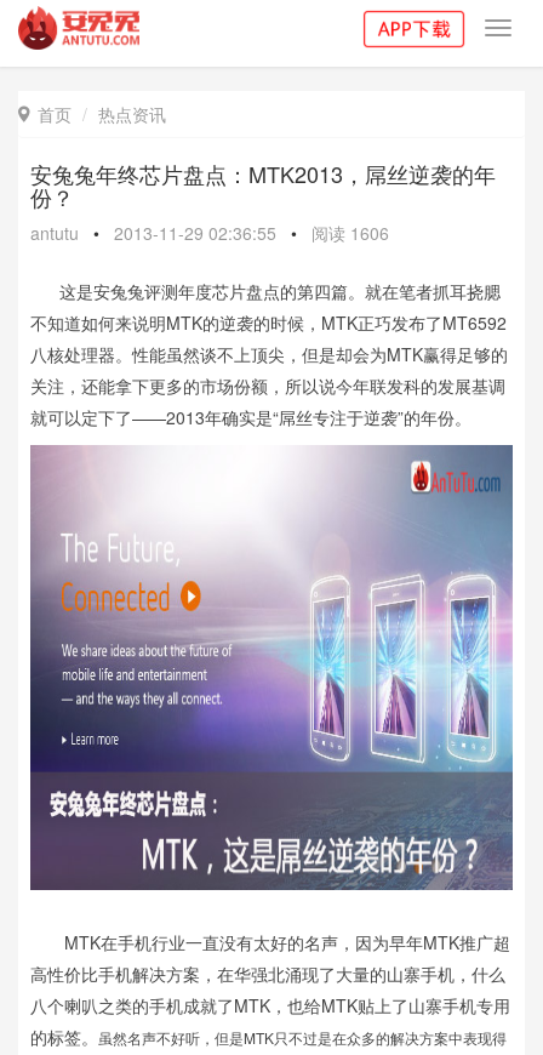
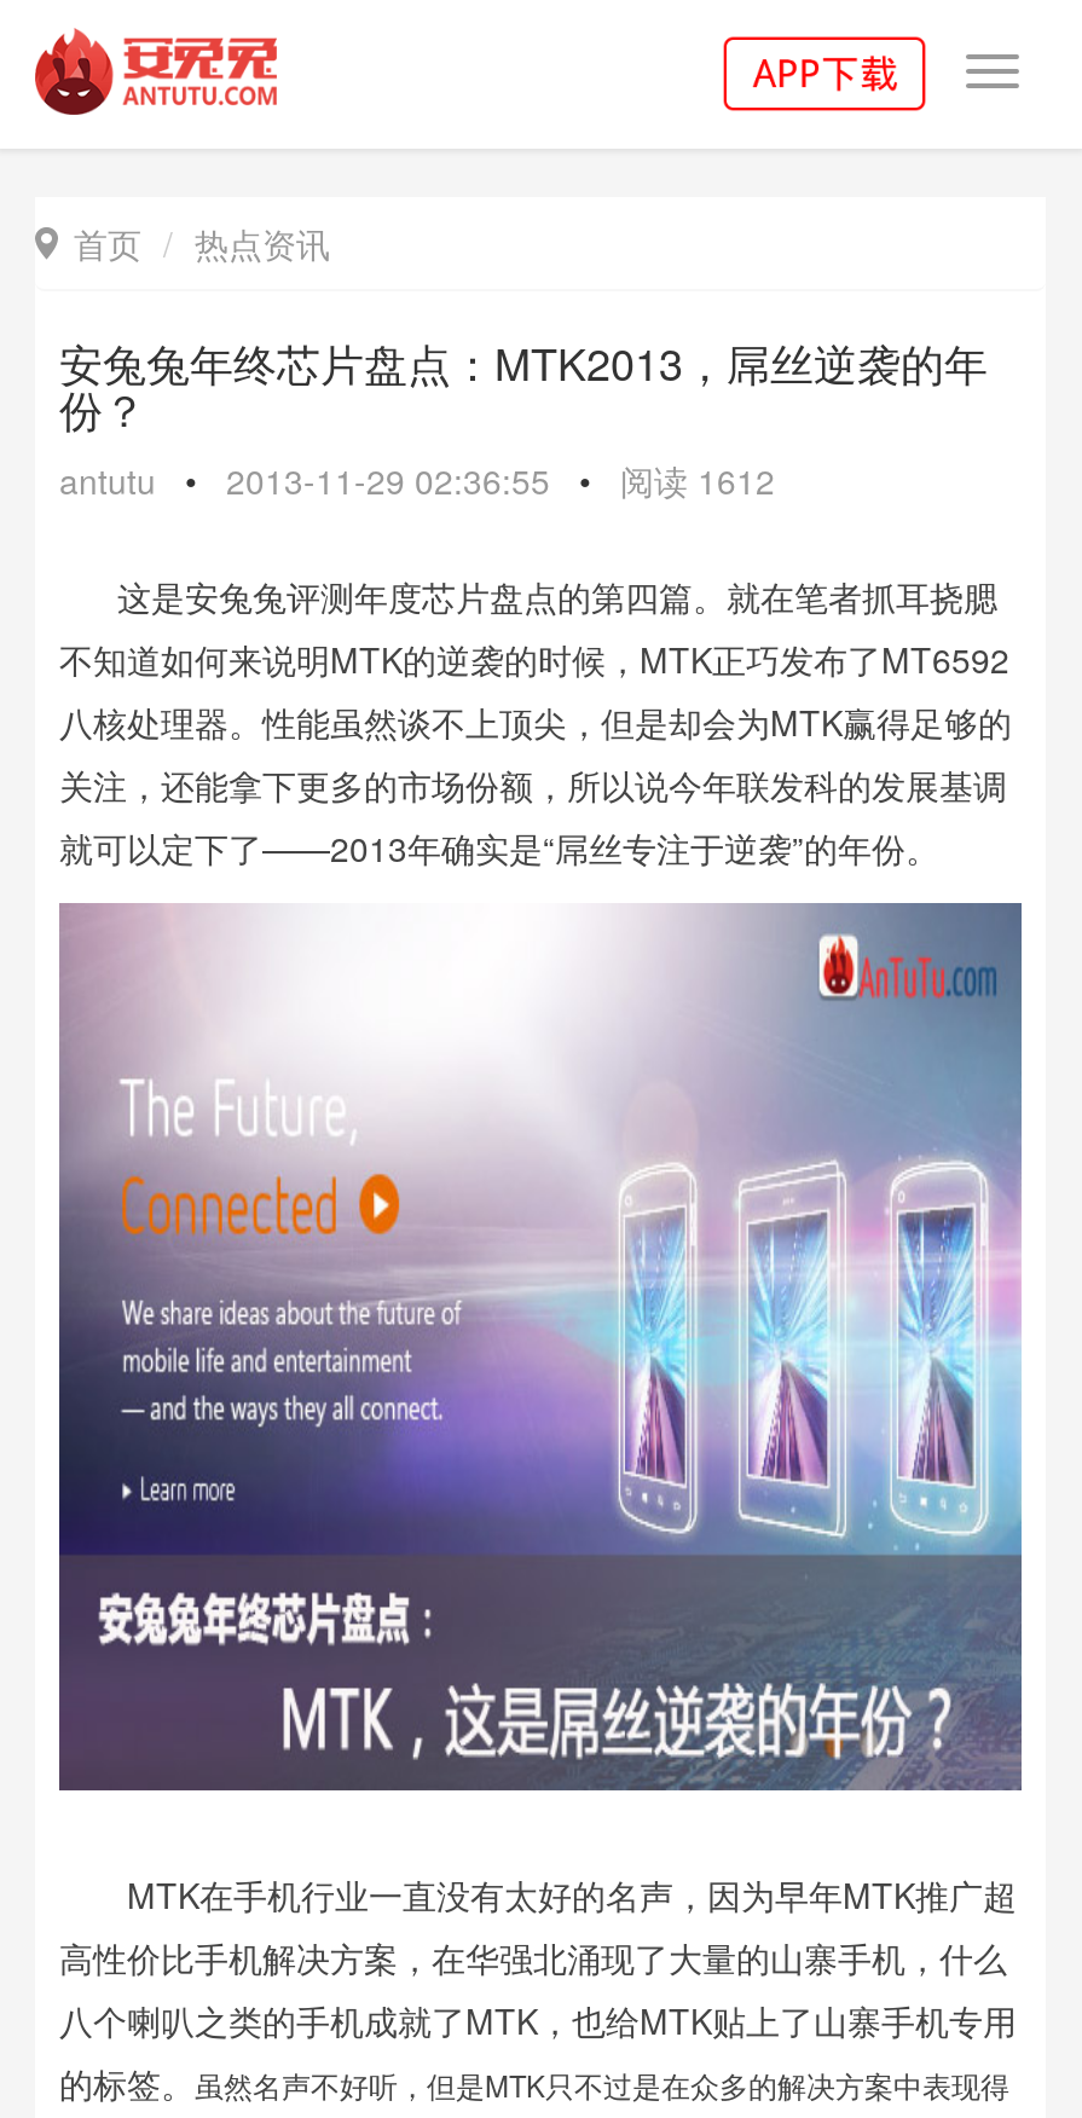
- antutu • 2013-11-29 02:36:55 • 阅读1606
+ antutu • 2013-11-29 02:36:55 • 阅读1612
